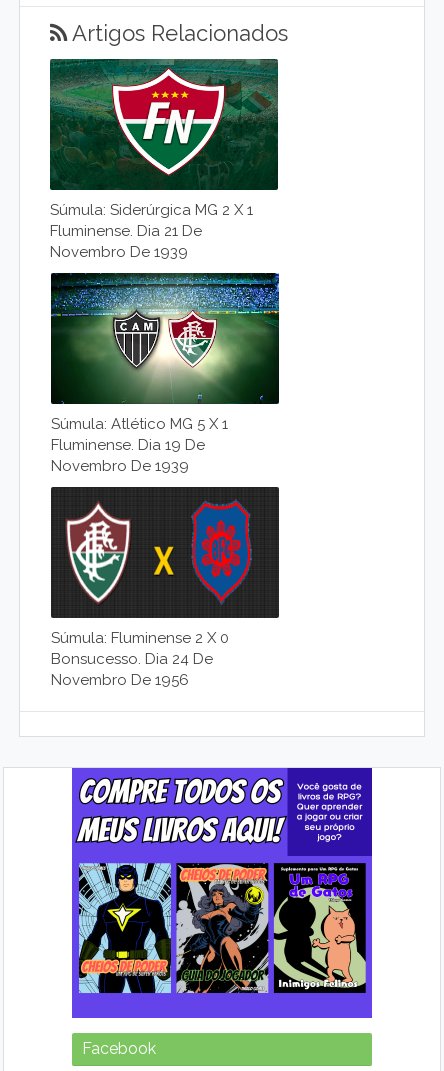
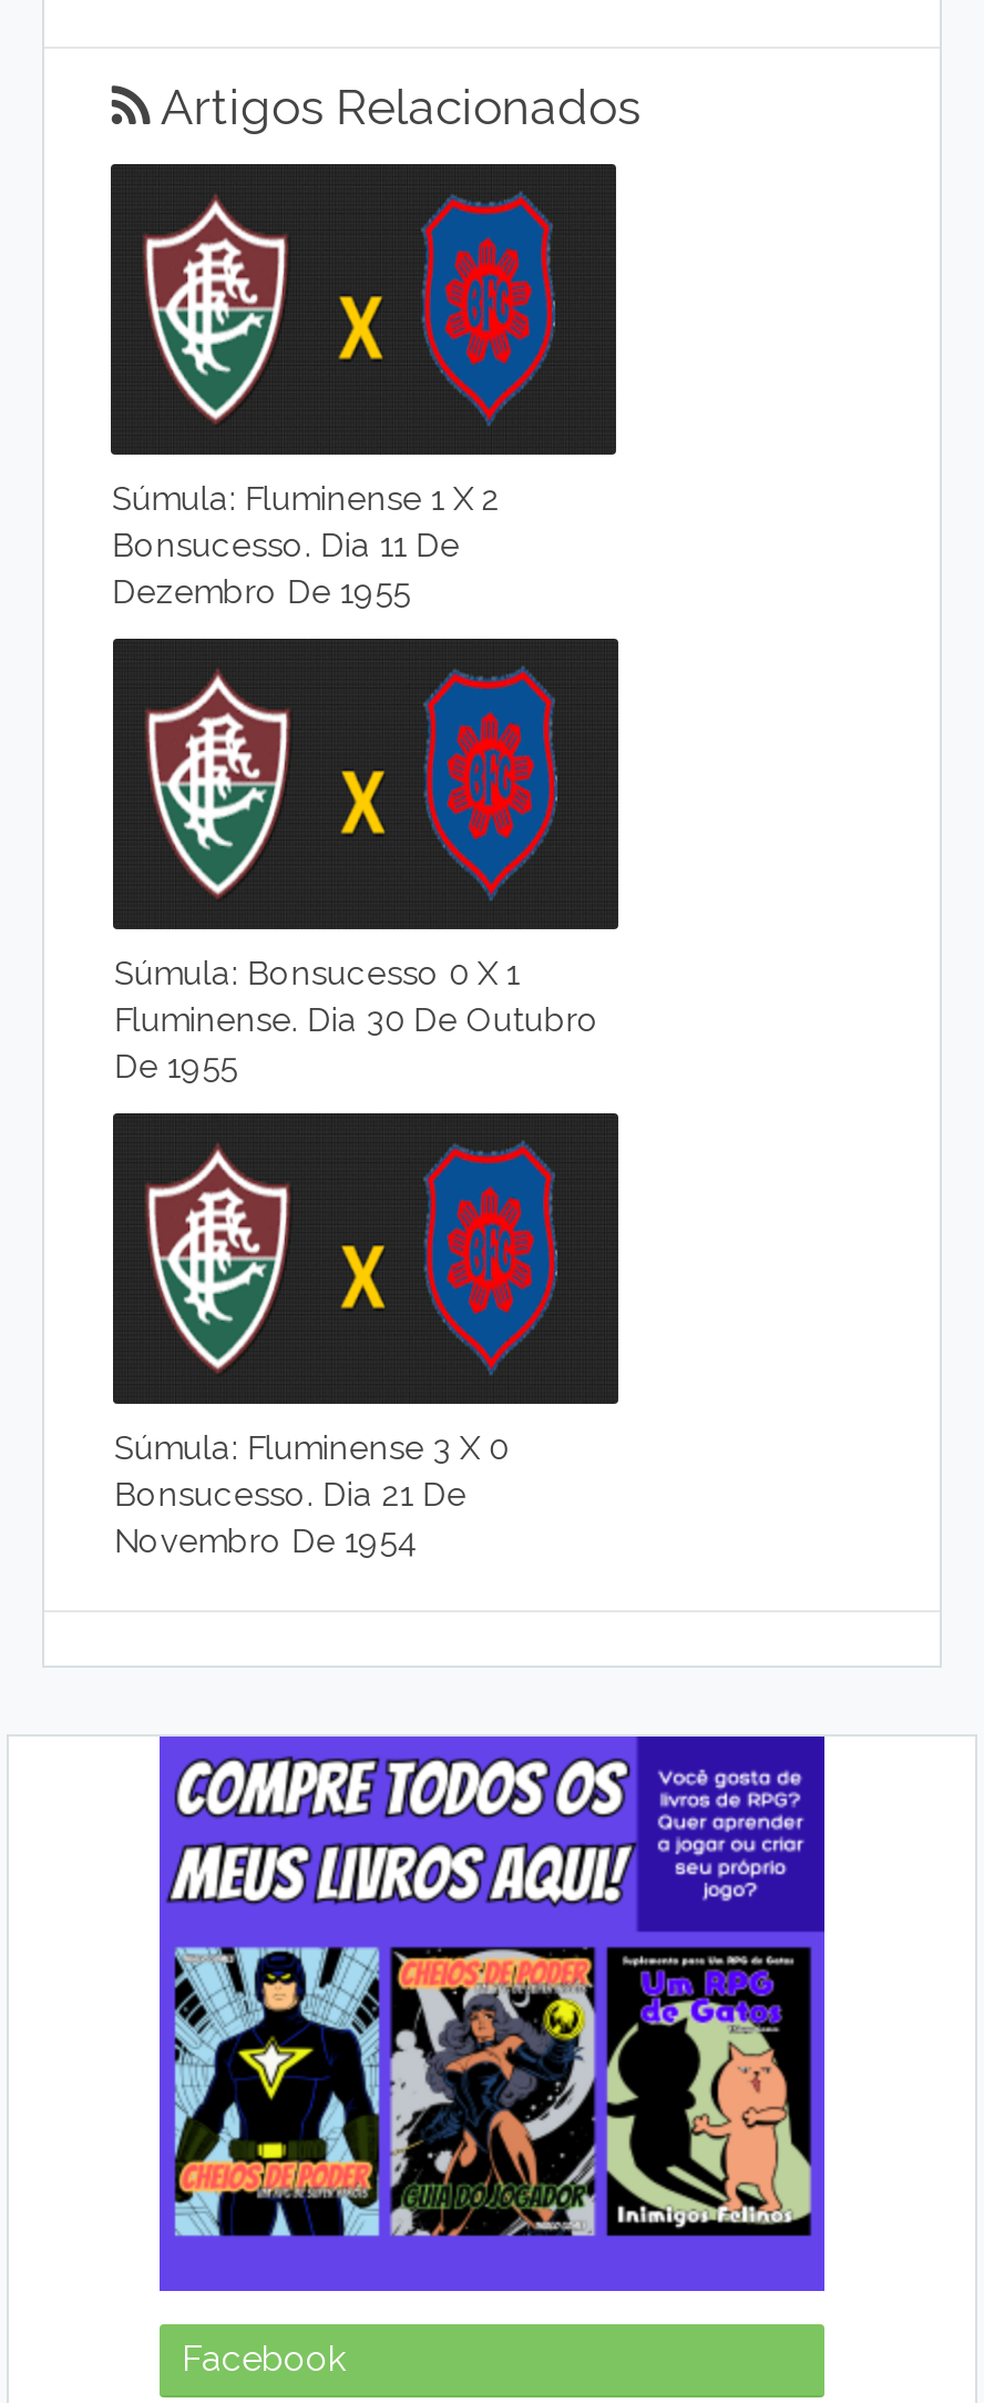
- [image]
- Súmula: Siderúrgica MG 2 X 1
- Fluminense. Dia 21 De
- Novembro De 1939
+ [image]
+ Súmula: Fluminense 1 X 2
+ Bonsucesso. Dia 11 De
+ Dezembro De 1955

- [image]
- Súmula: Atlético MG 5 X 1
- Fluminense. Dia 19 De
- Novembro De 1939
+ [image]
+ Súmula: Bonsucesso 0 X 1
+ Fluminense. Dia 30 De Outubro
+ De 1955

- Súmula: Fluminense 2 X 0
- Bonsucesso. Dia 24 De
- Novembro De 1956
+ Súmula: Fluminense 3 X 0
+ Bonsucesso. Dia 21 De
+ Novembro De 1954
